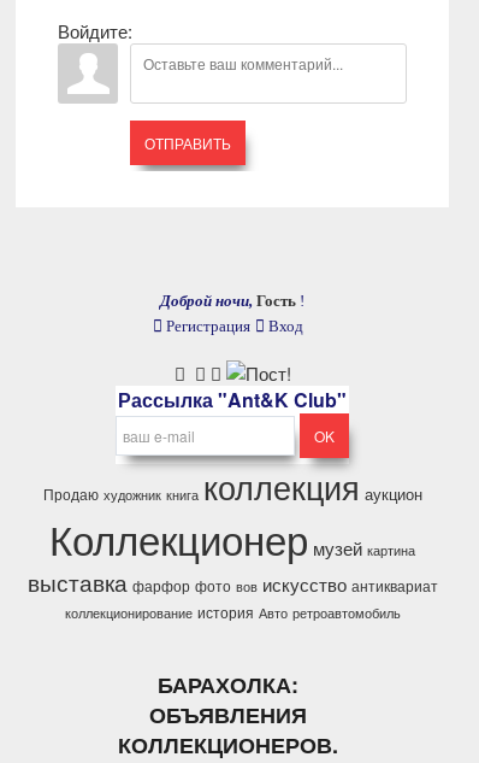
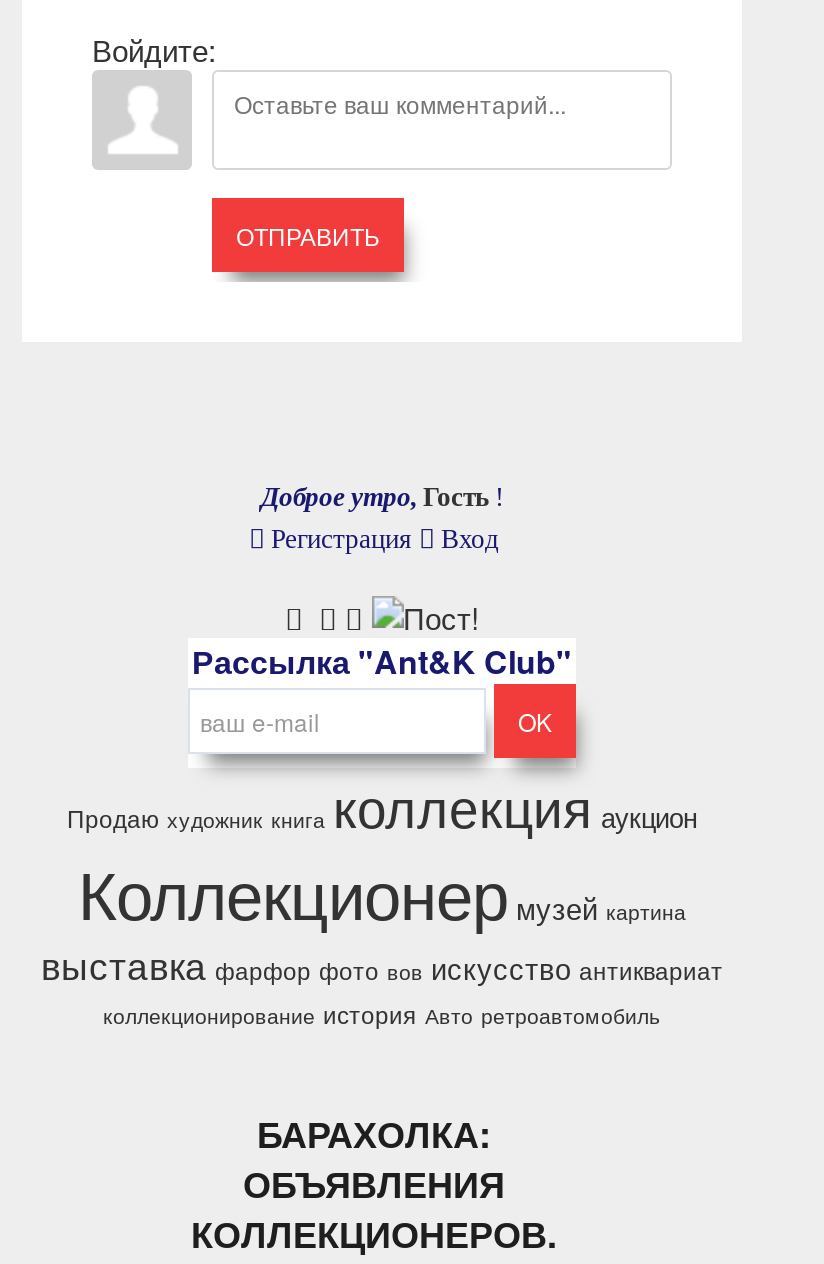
- Доброй ночи, Гость !
+ Доброе утро, Гость !
